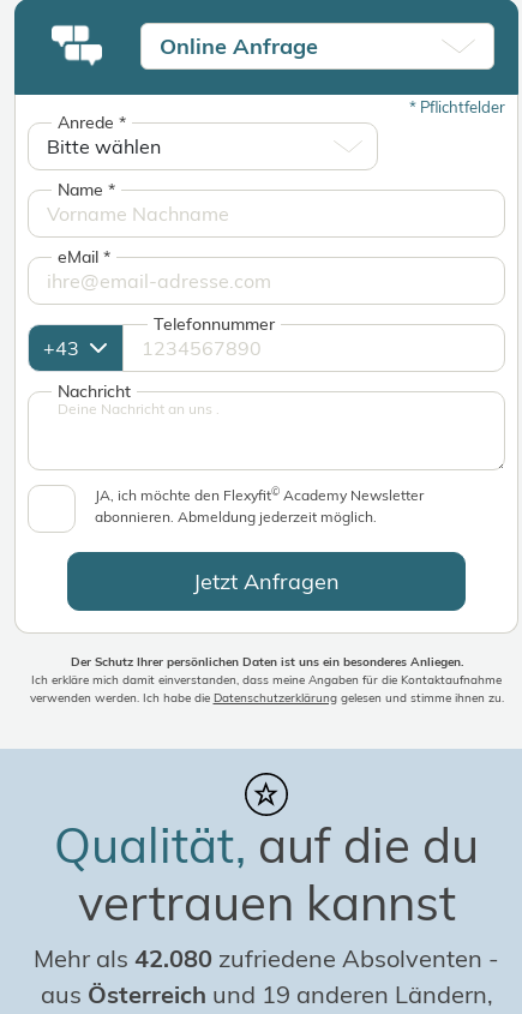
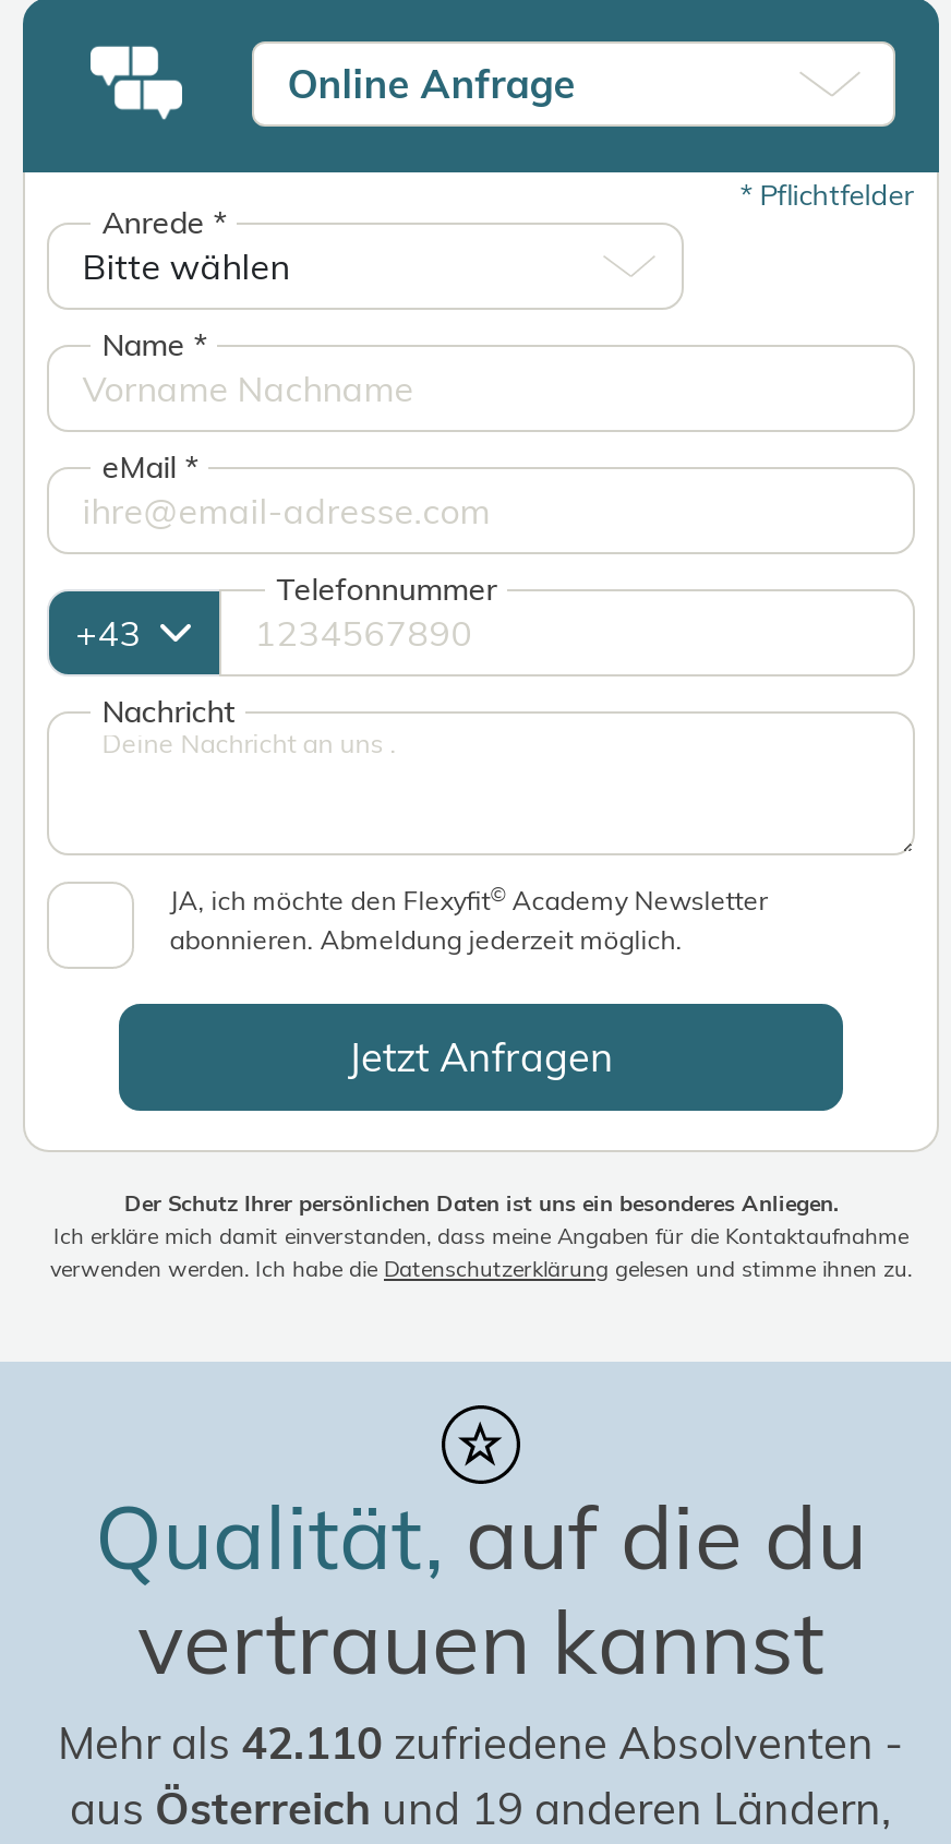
- Mehr als 42.080 zufriedene Absolventen -
+ Mehr als 42.110 zufriedene Absolventen -
